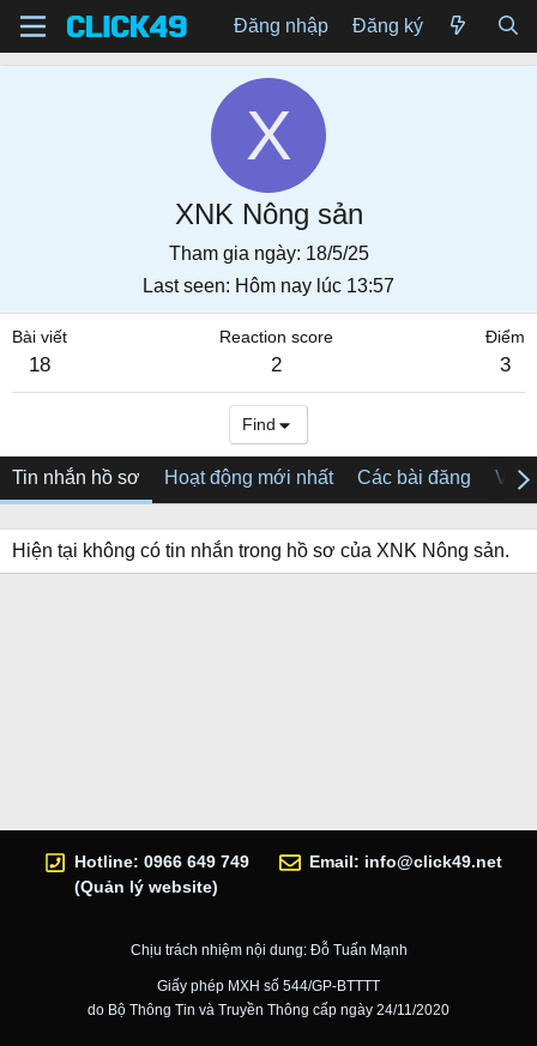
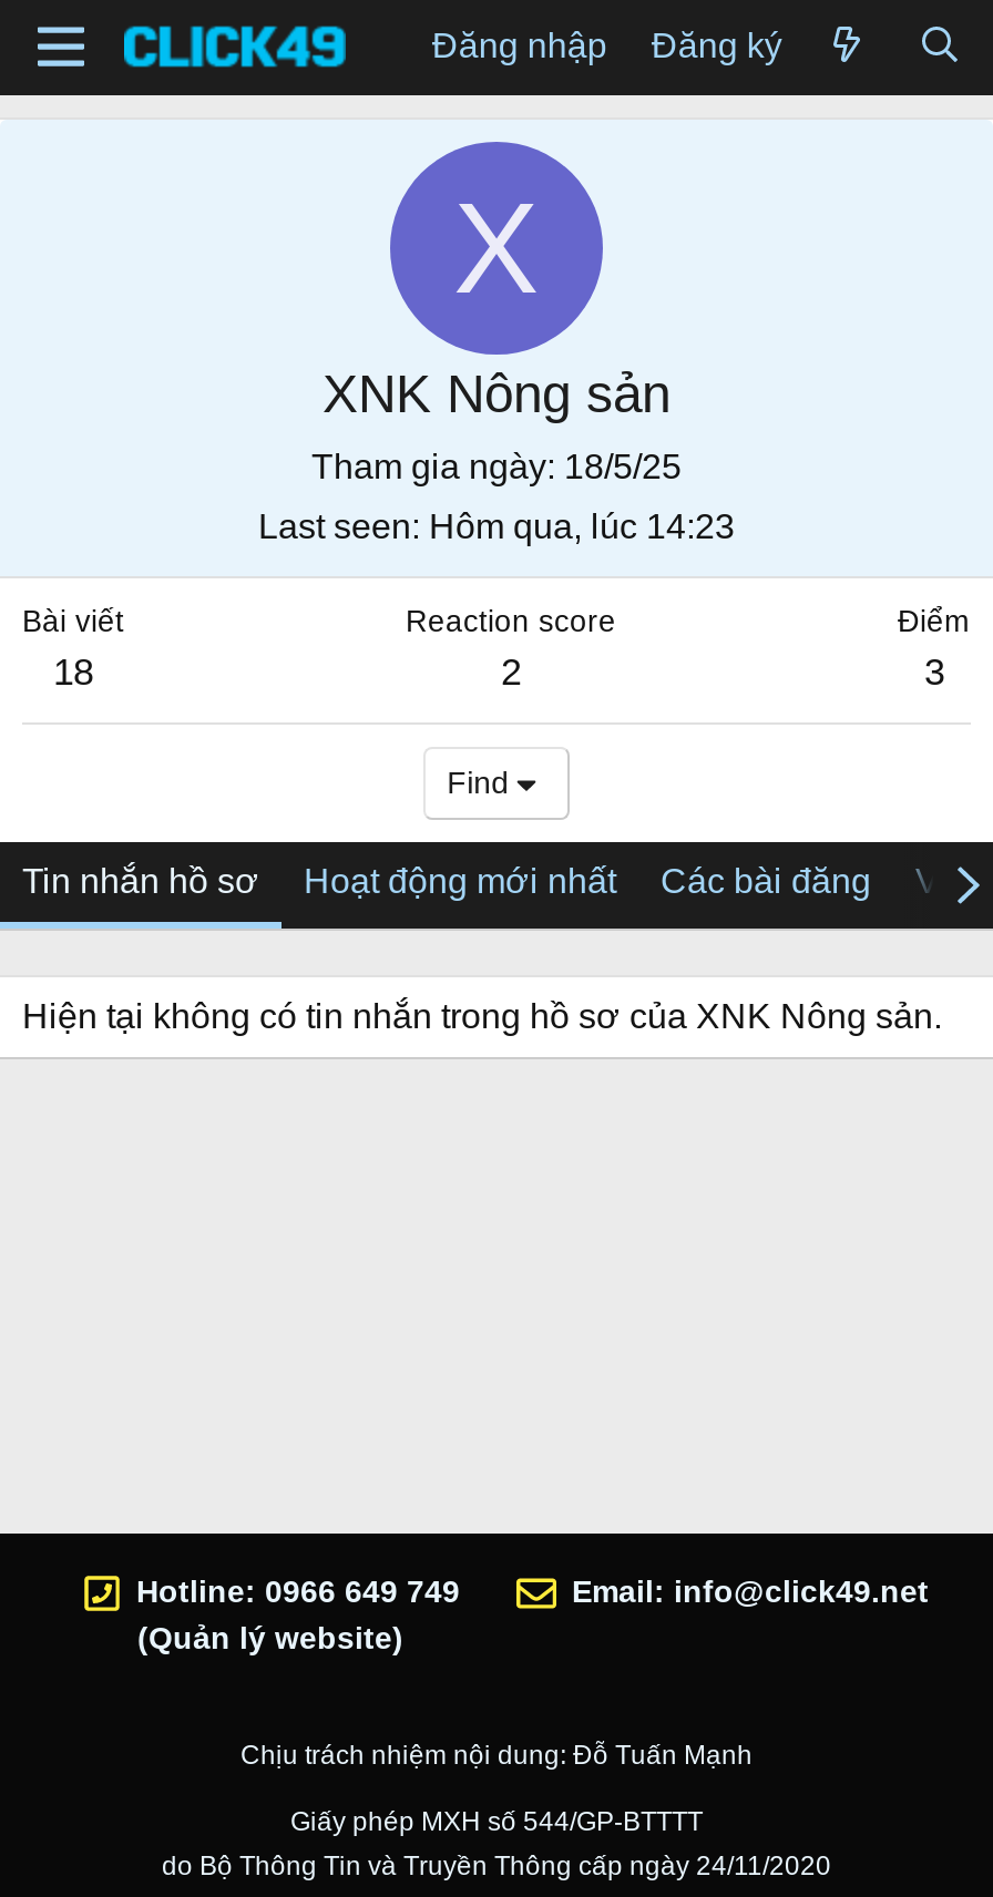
- Last seen Hôm nay lúc 13:57
+ Last seen Hôm qua, lúc 14:23
